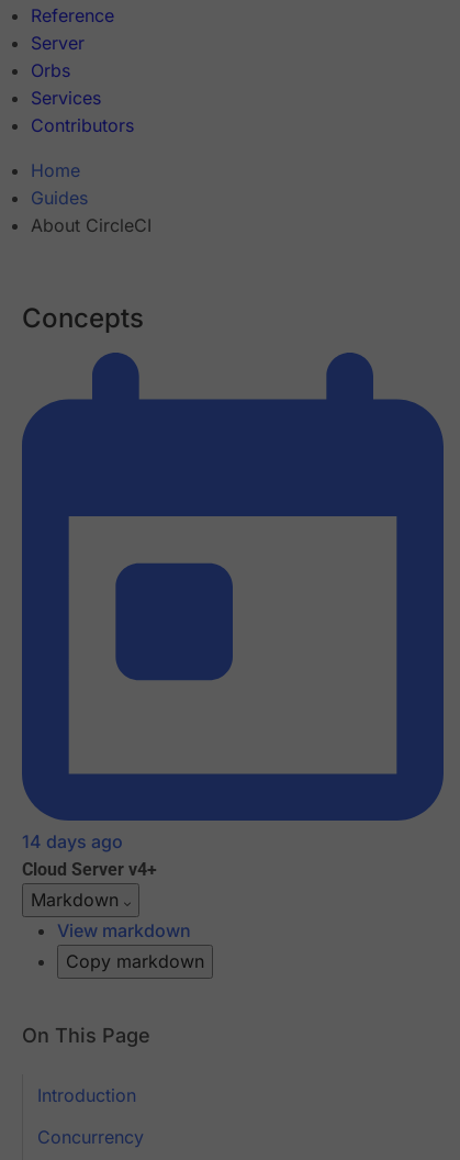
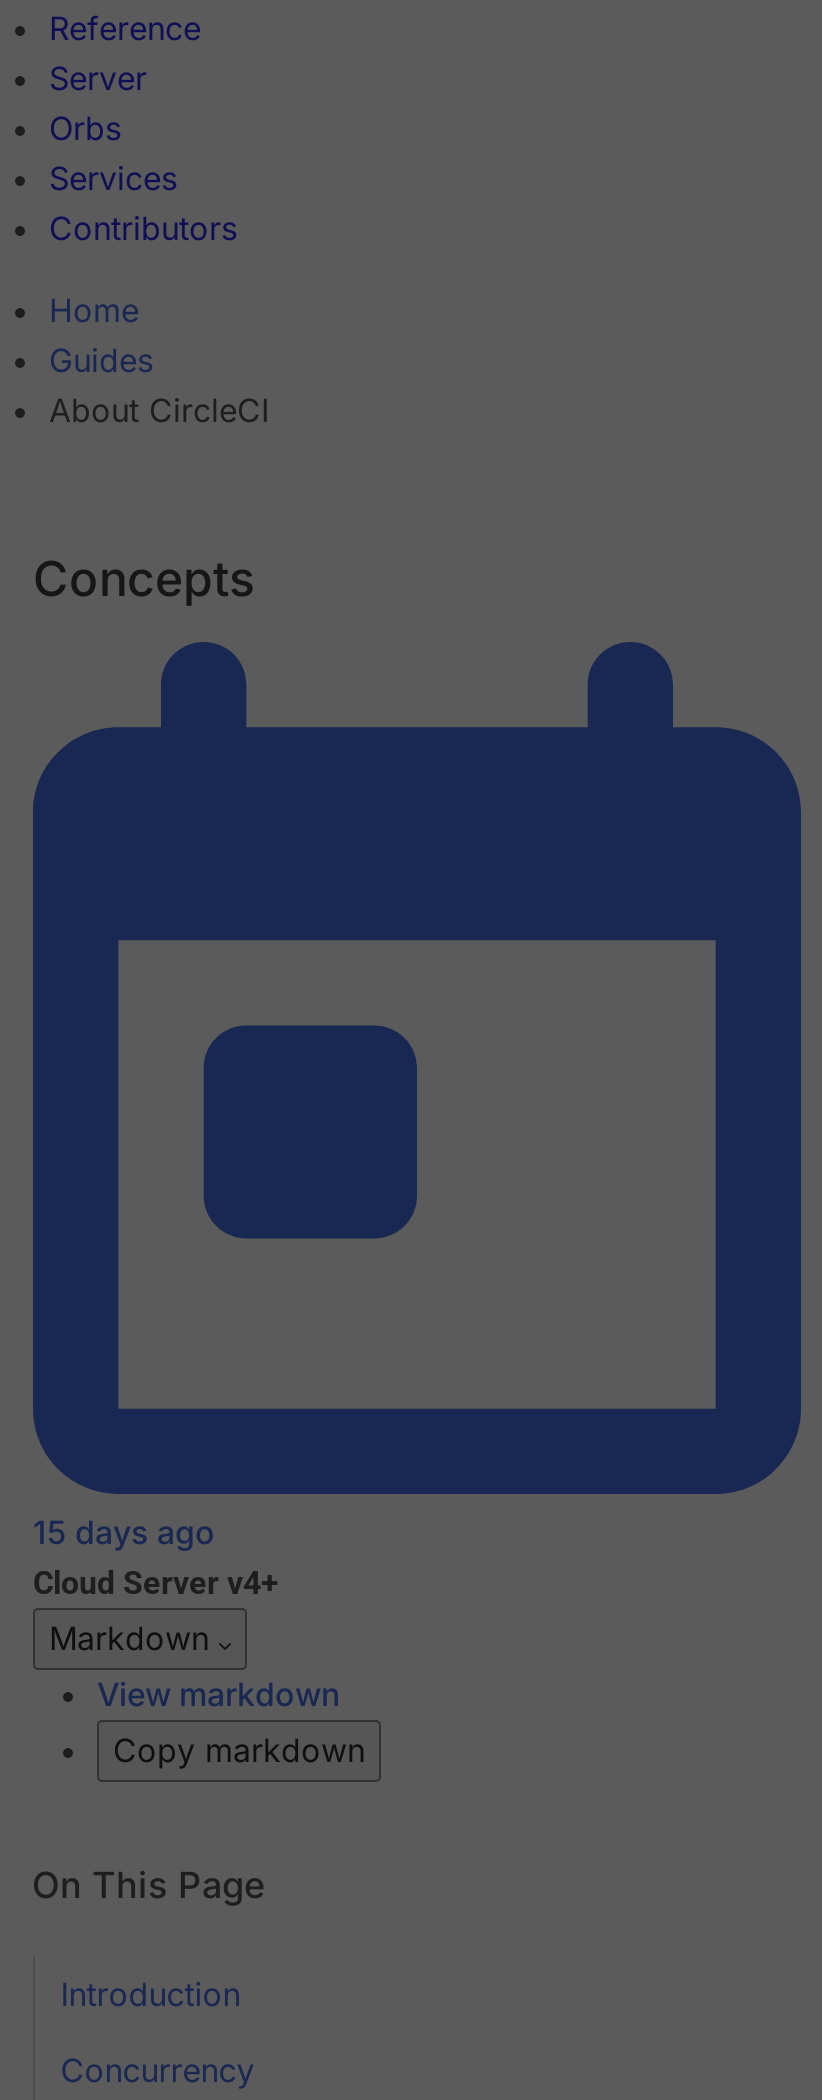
- 14 days ago
+ 15 days ago
